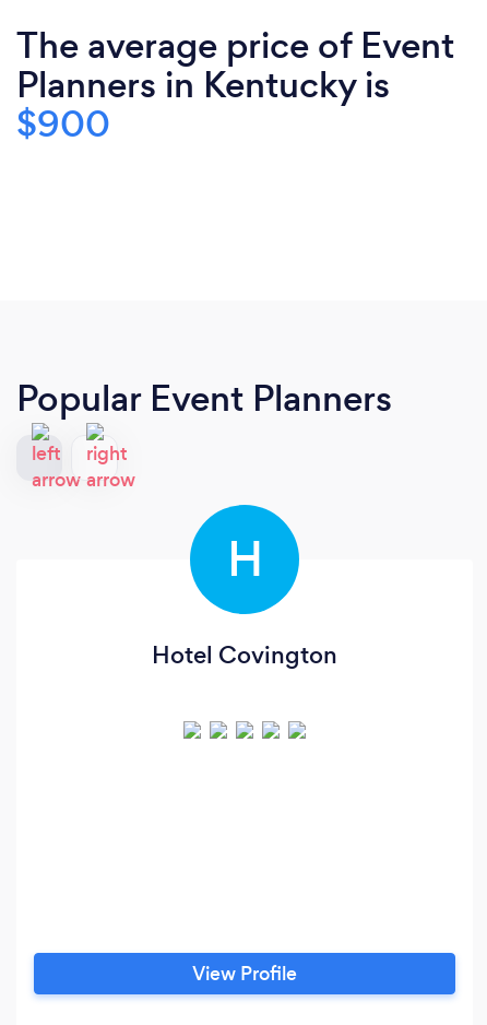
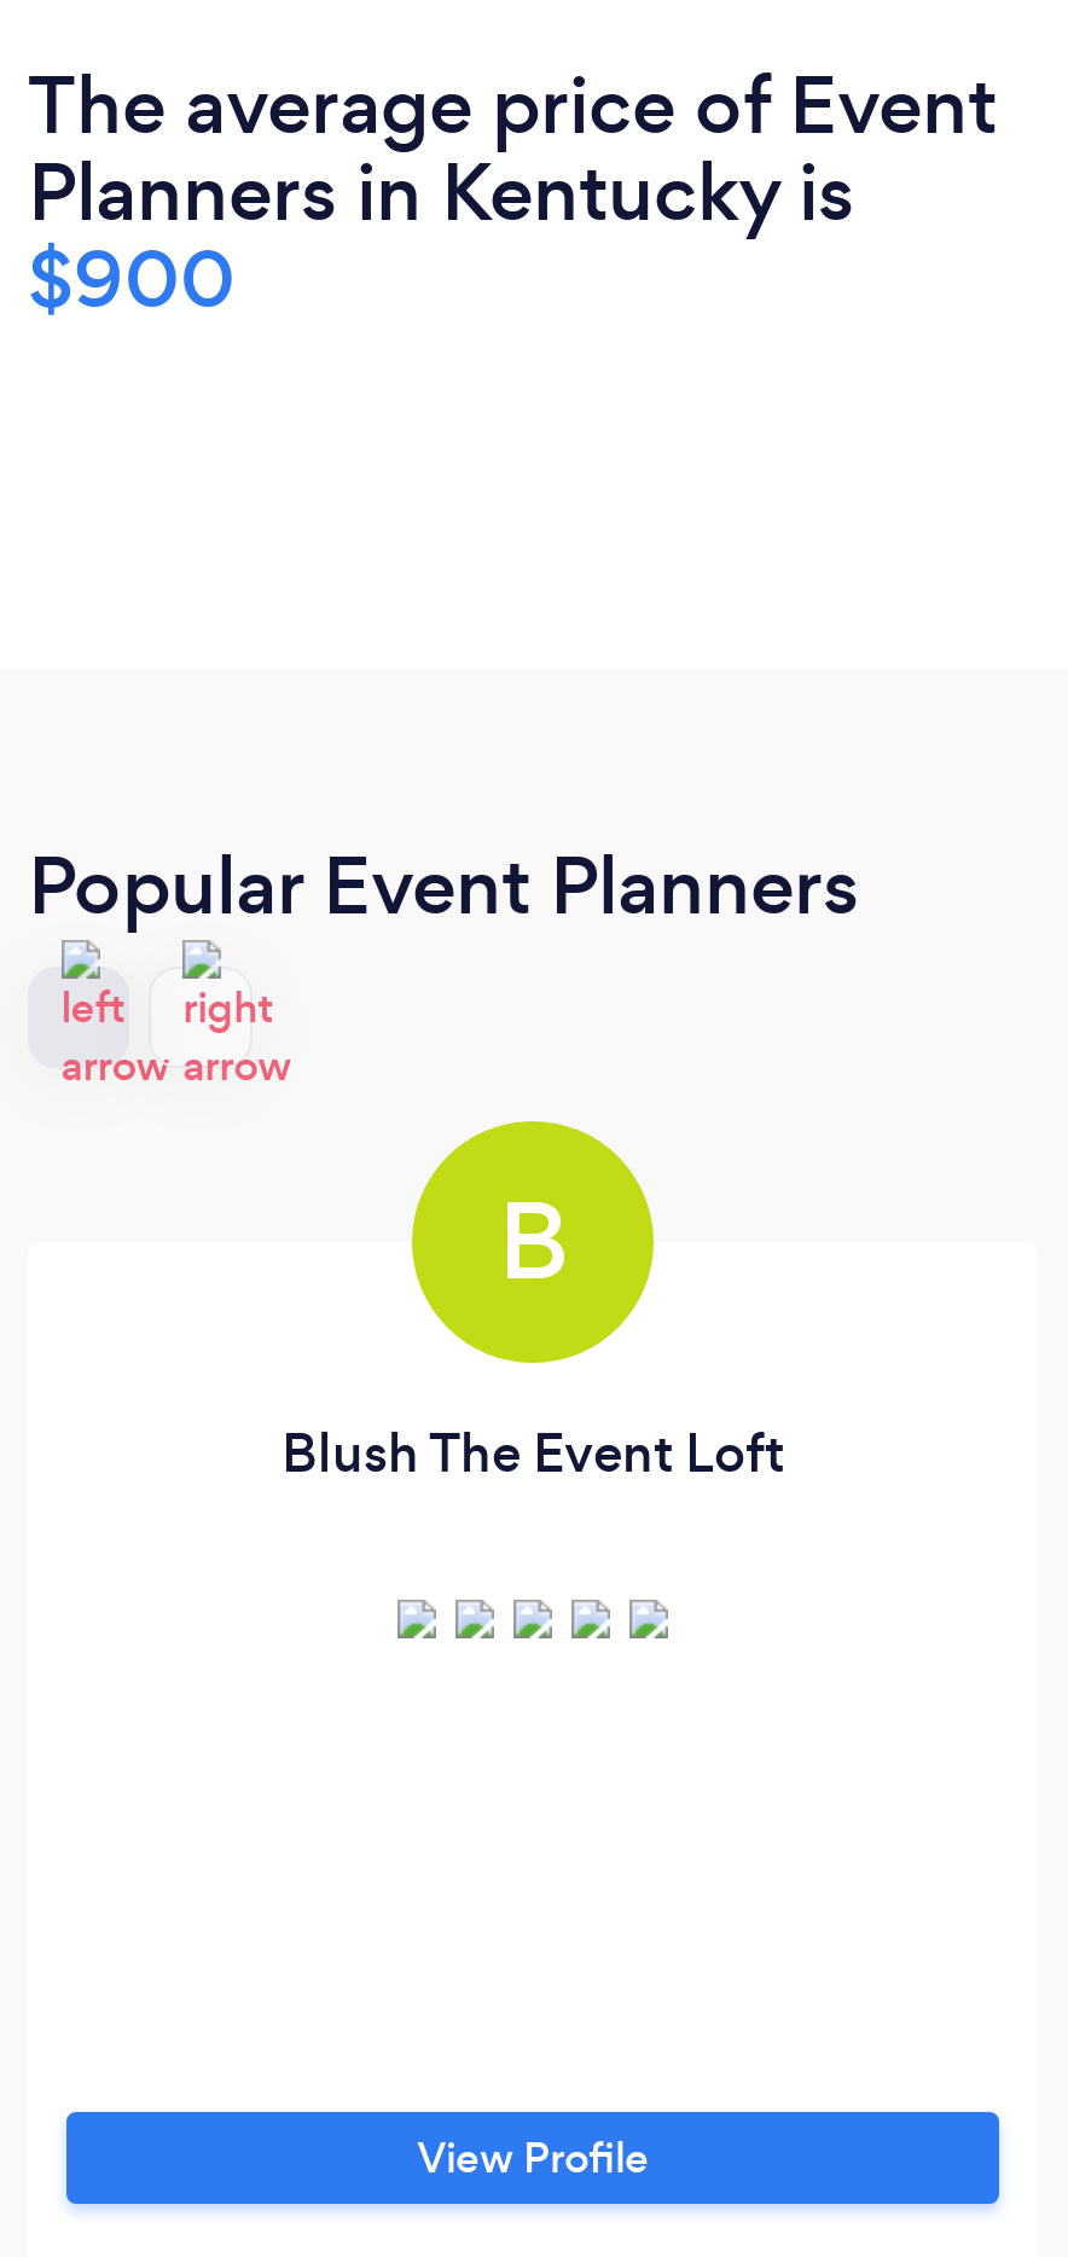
- H
+ B

- Hotel Covington
+ Blush The Event Loft
